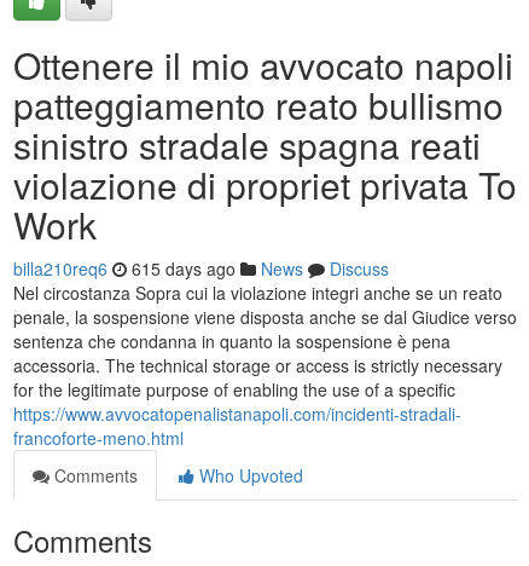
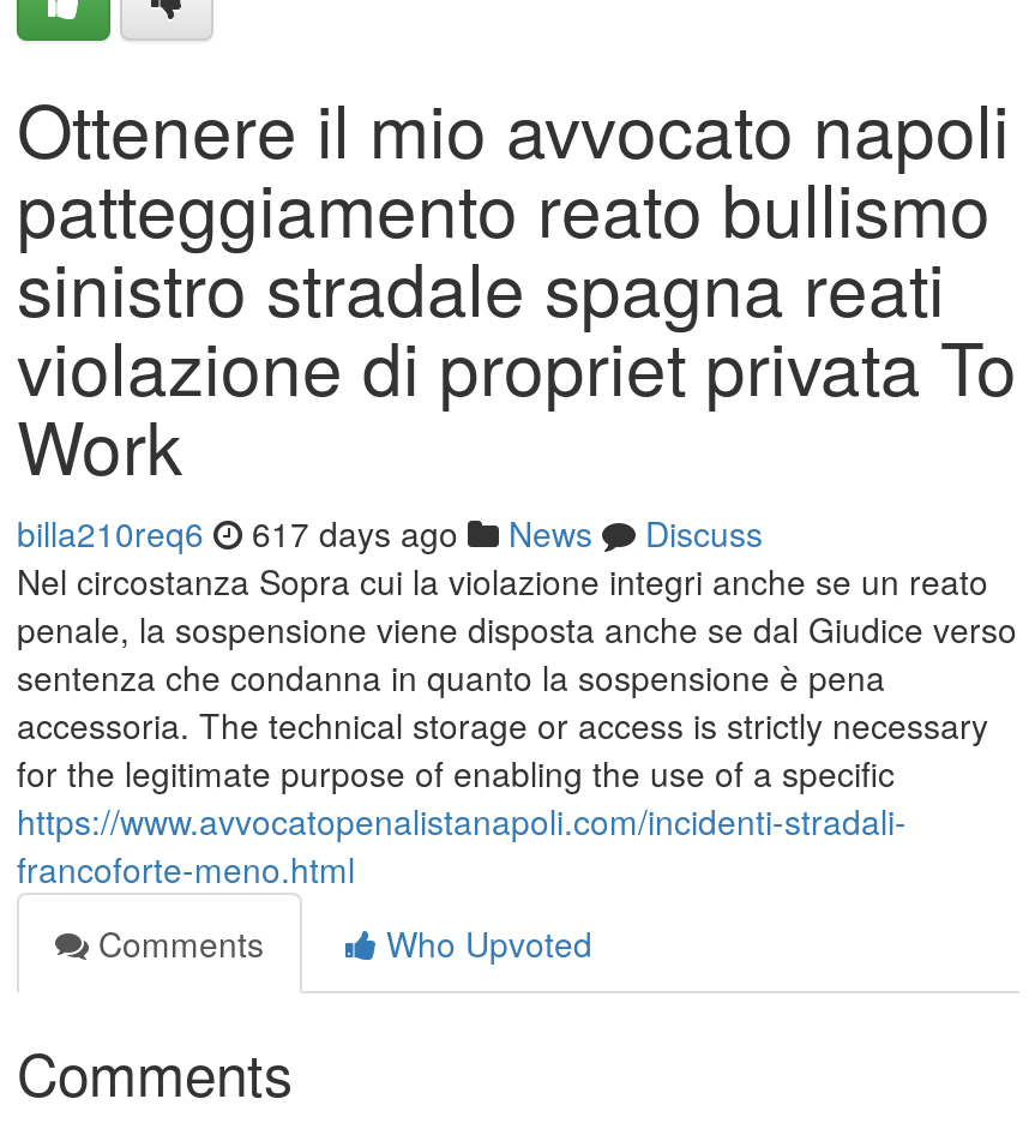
- billa210req6 615 days ago News Discuss
+ billa210req6 617 days ago News Discuss
